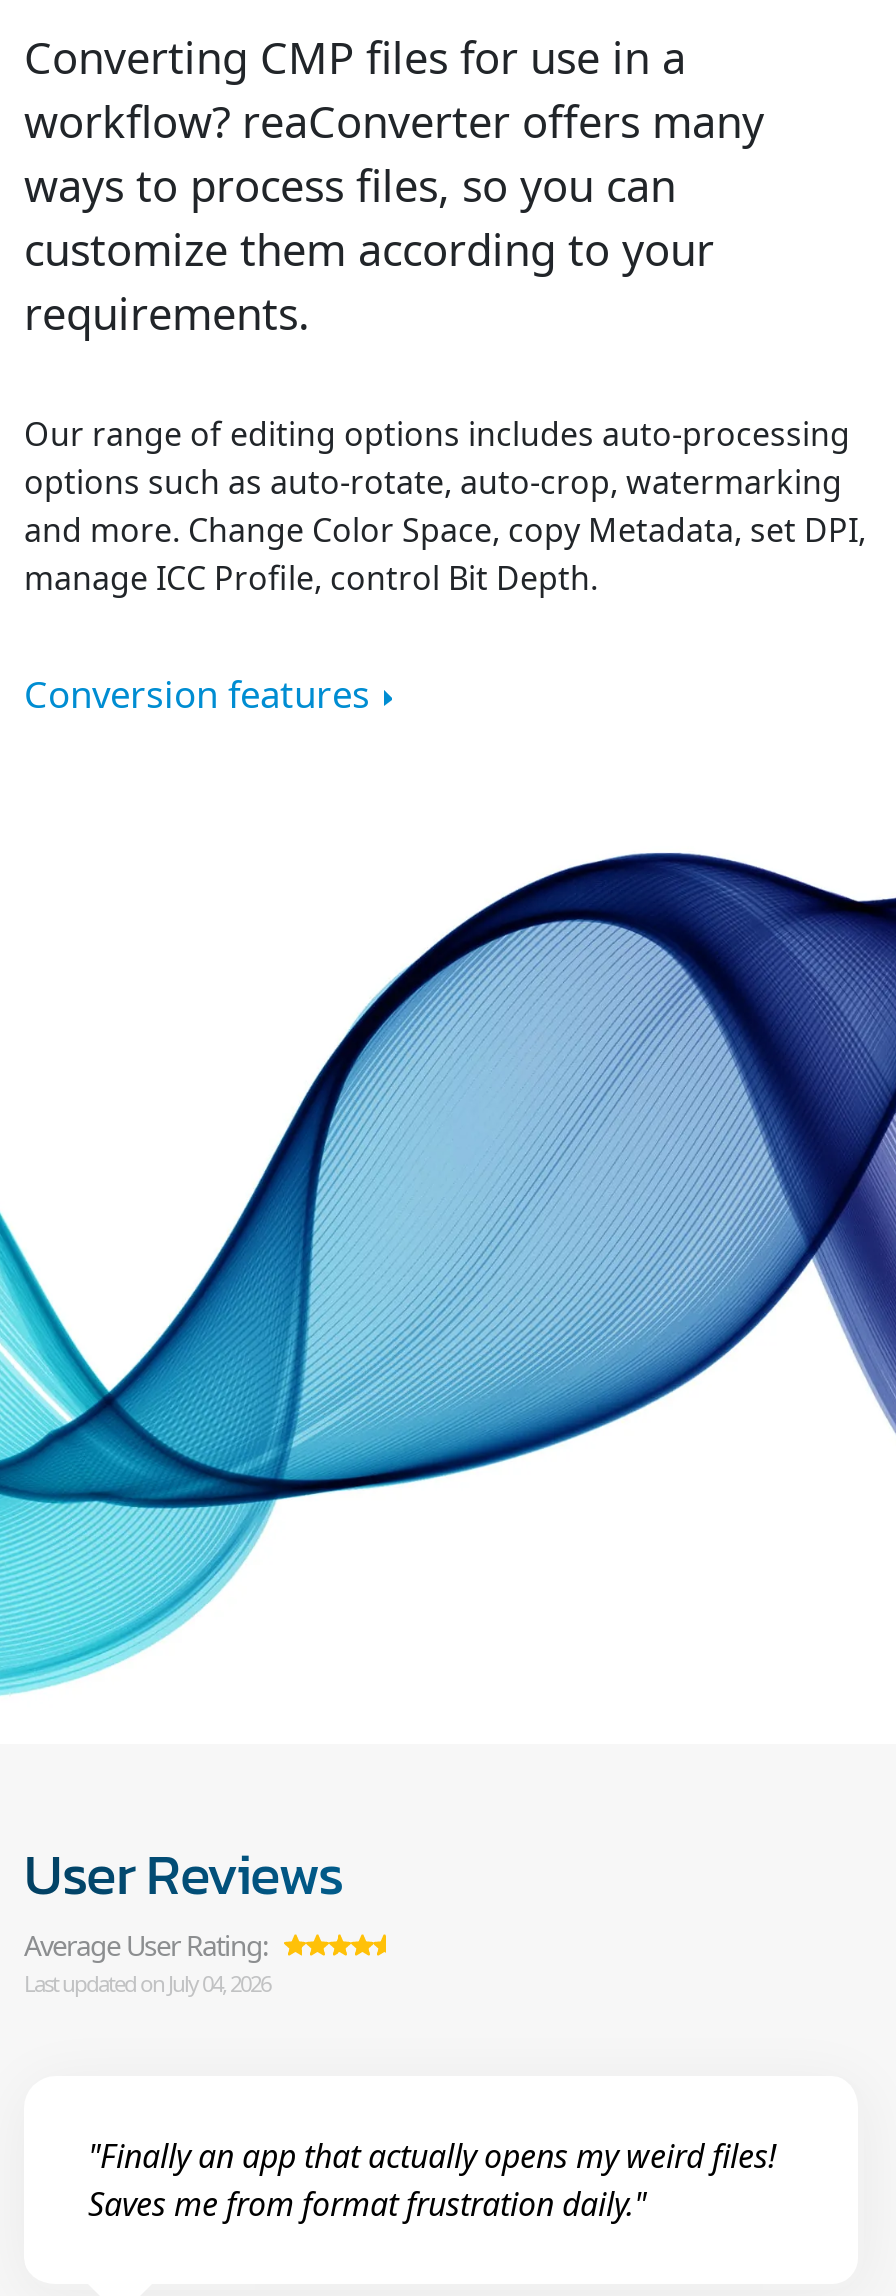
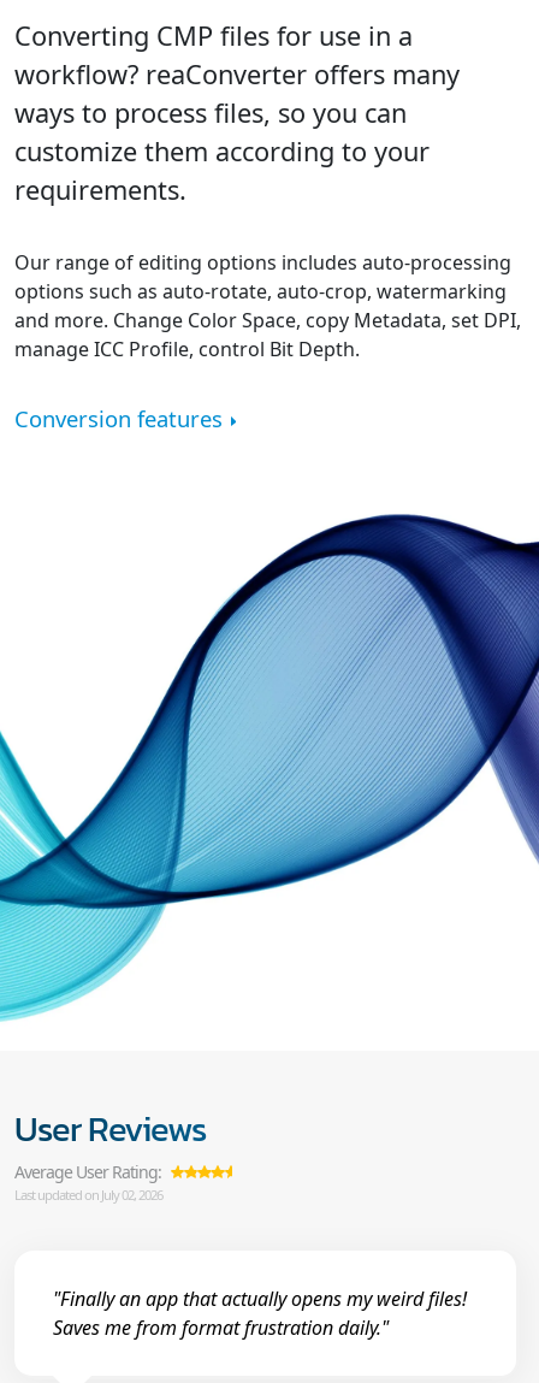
- Last updated on July 04, 2026
+ Last updated on July 02, 2026
